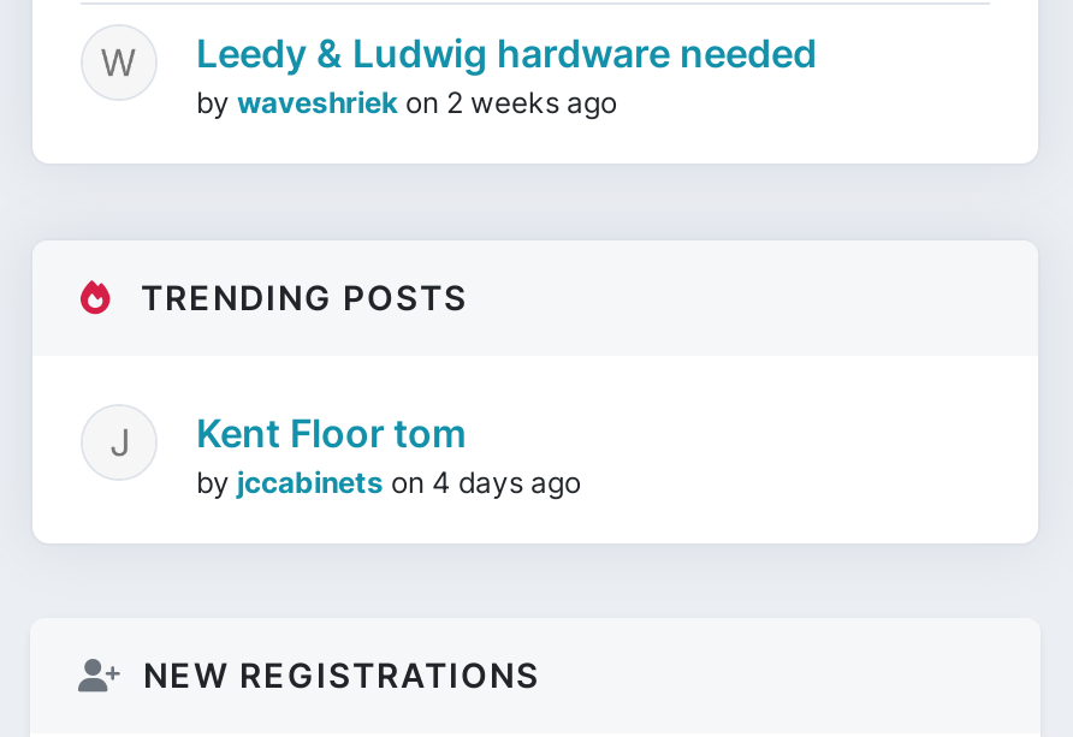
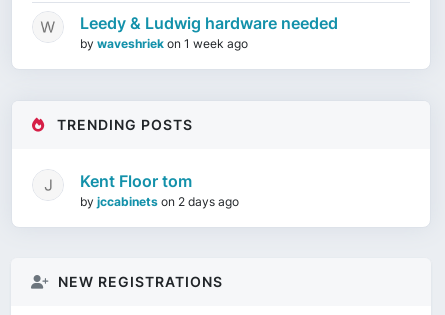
- by waveshriek on 2 weeks ago
+ by waveshriek on 1 week ago

- by jccabinets on 4 days ago
+ by jccabinets on 2 days ago
